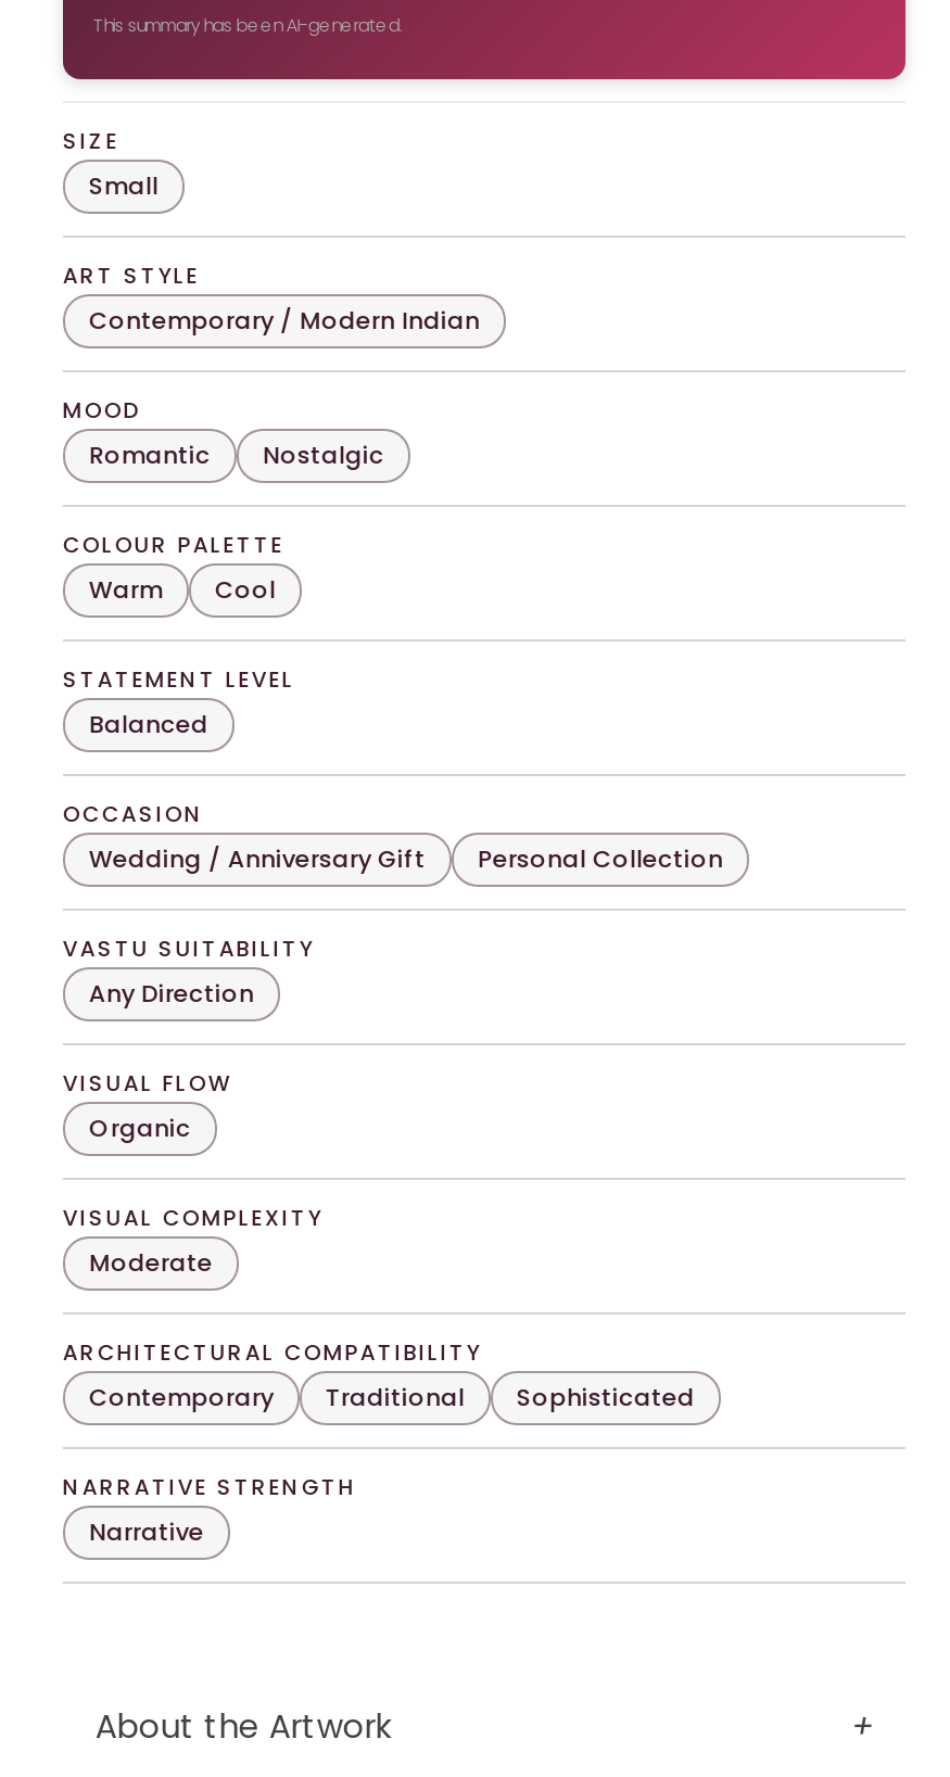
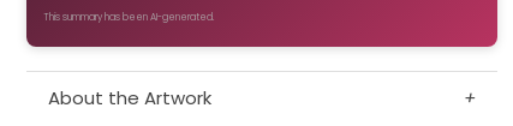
- SIZE
- Small
- ART STYLE
- Contemporary / Modern Indian
- MOOD
- Romantic
- Nostalgic
- COLOUR PALETTE
- Warm
- Cool
- STATEMENT LEVEL
- Balanced
- OCCASION
- Wedding / Anniversary Gift
- Personal Collection
- VASTU SUITABILITY
- Any Direction
- VISUAL FLOW
- Organic
- VISUAL COMPLEXITY
- Moderate
- ARCHITECTURAL COMPATIBILITY
- Contemporary
- Traditional
- Sophisticated
- NARRATIVE STRENGTH
- Narrative
